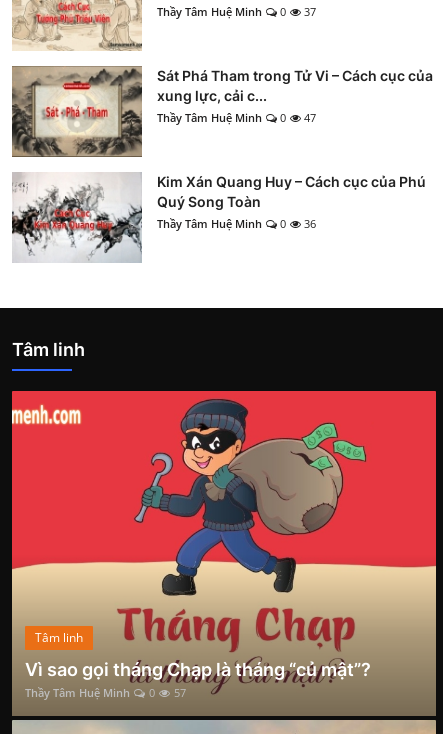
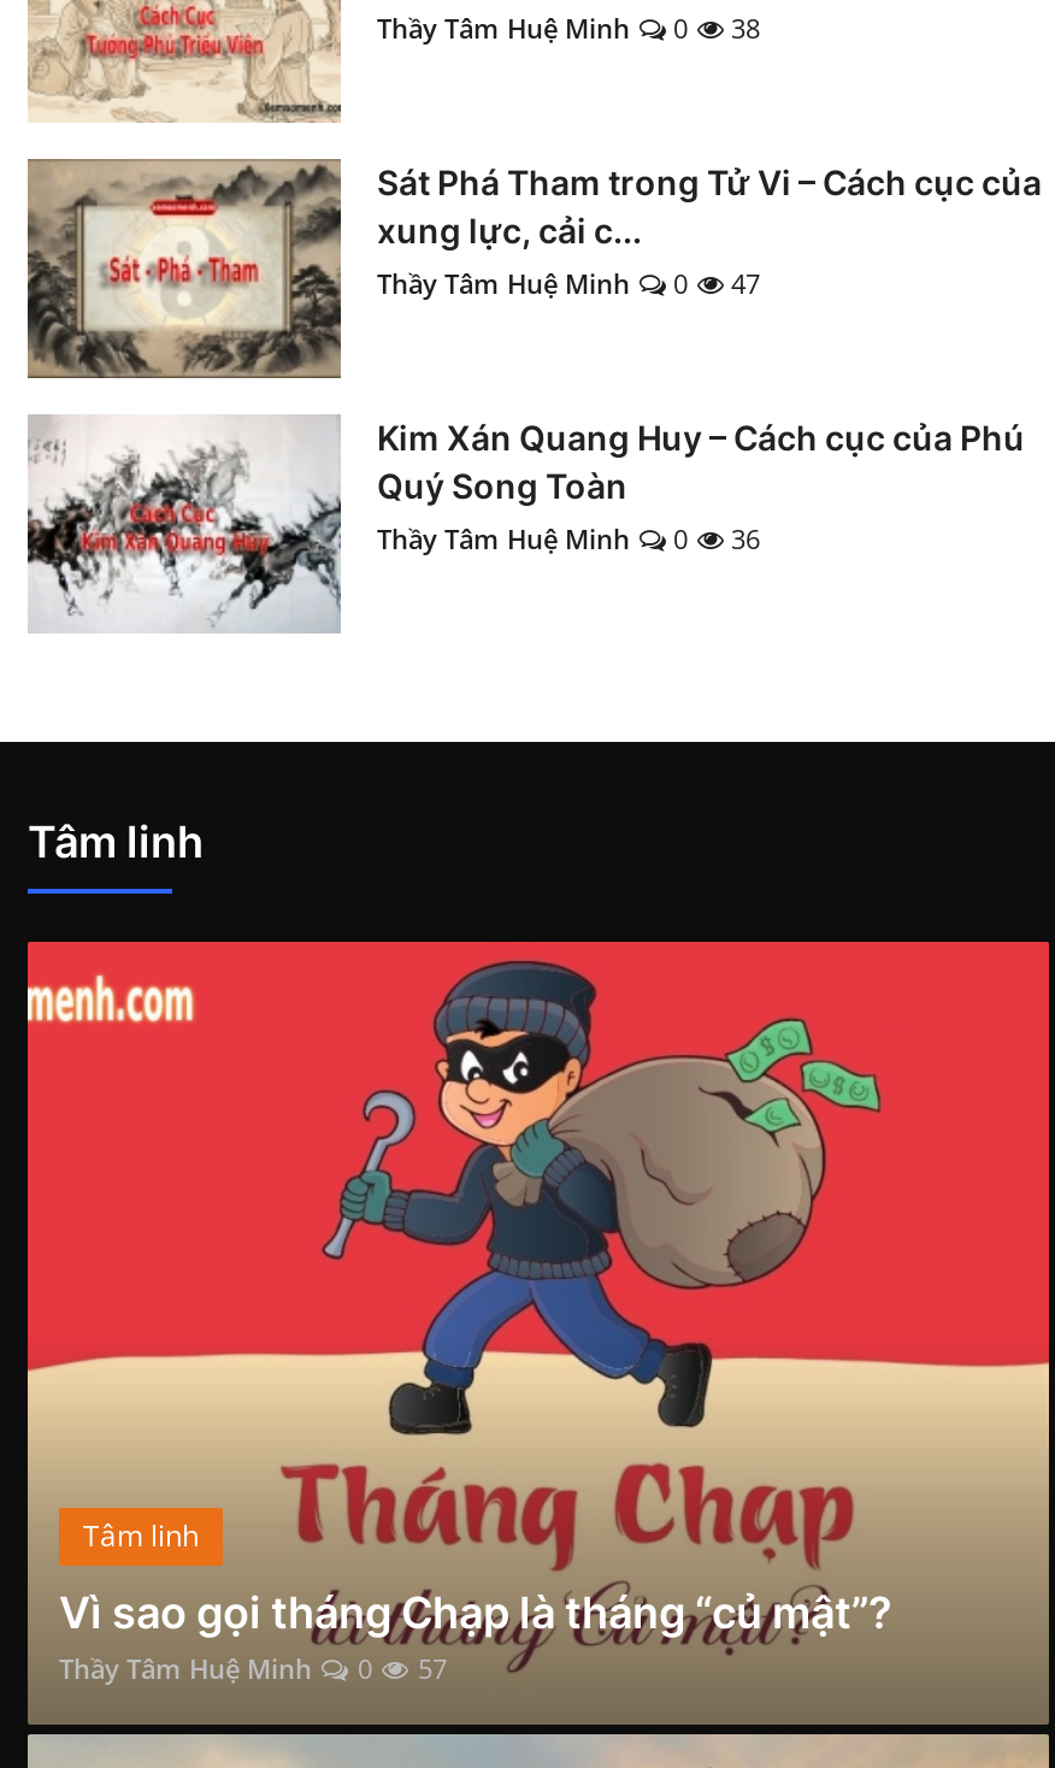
- Thầy Tâm Huệ Minh 0 37
+ Thầy Tâm Huệ Minh 0 38
